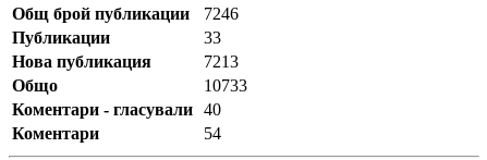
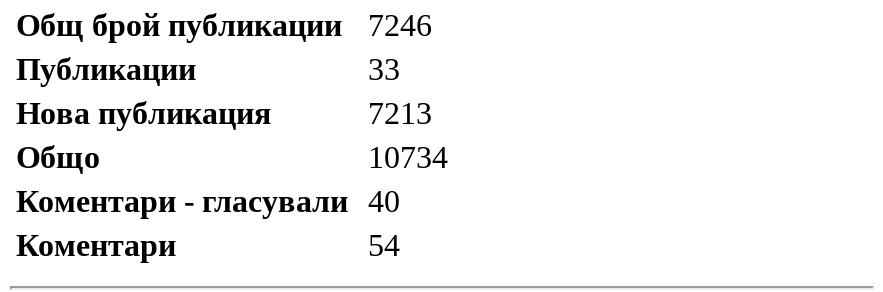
- 10733
+ 10734
